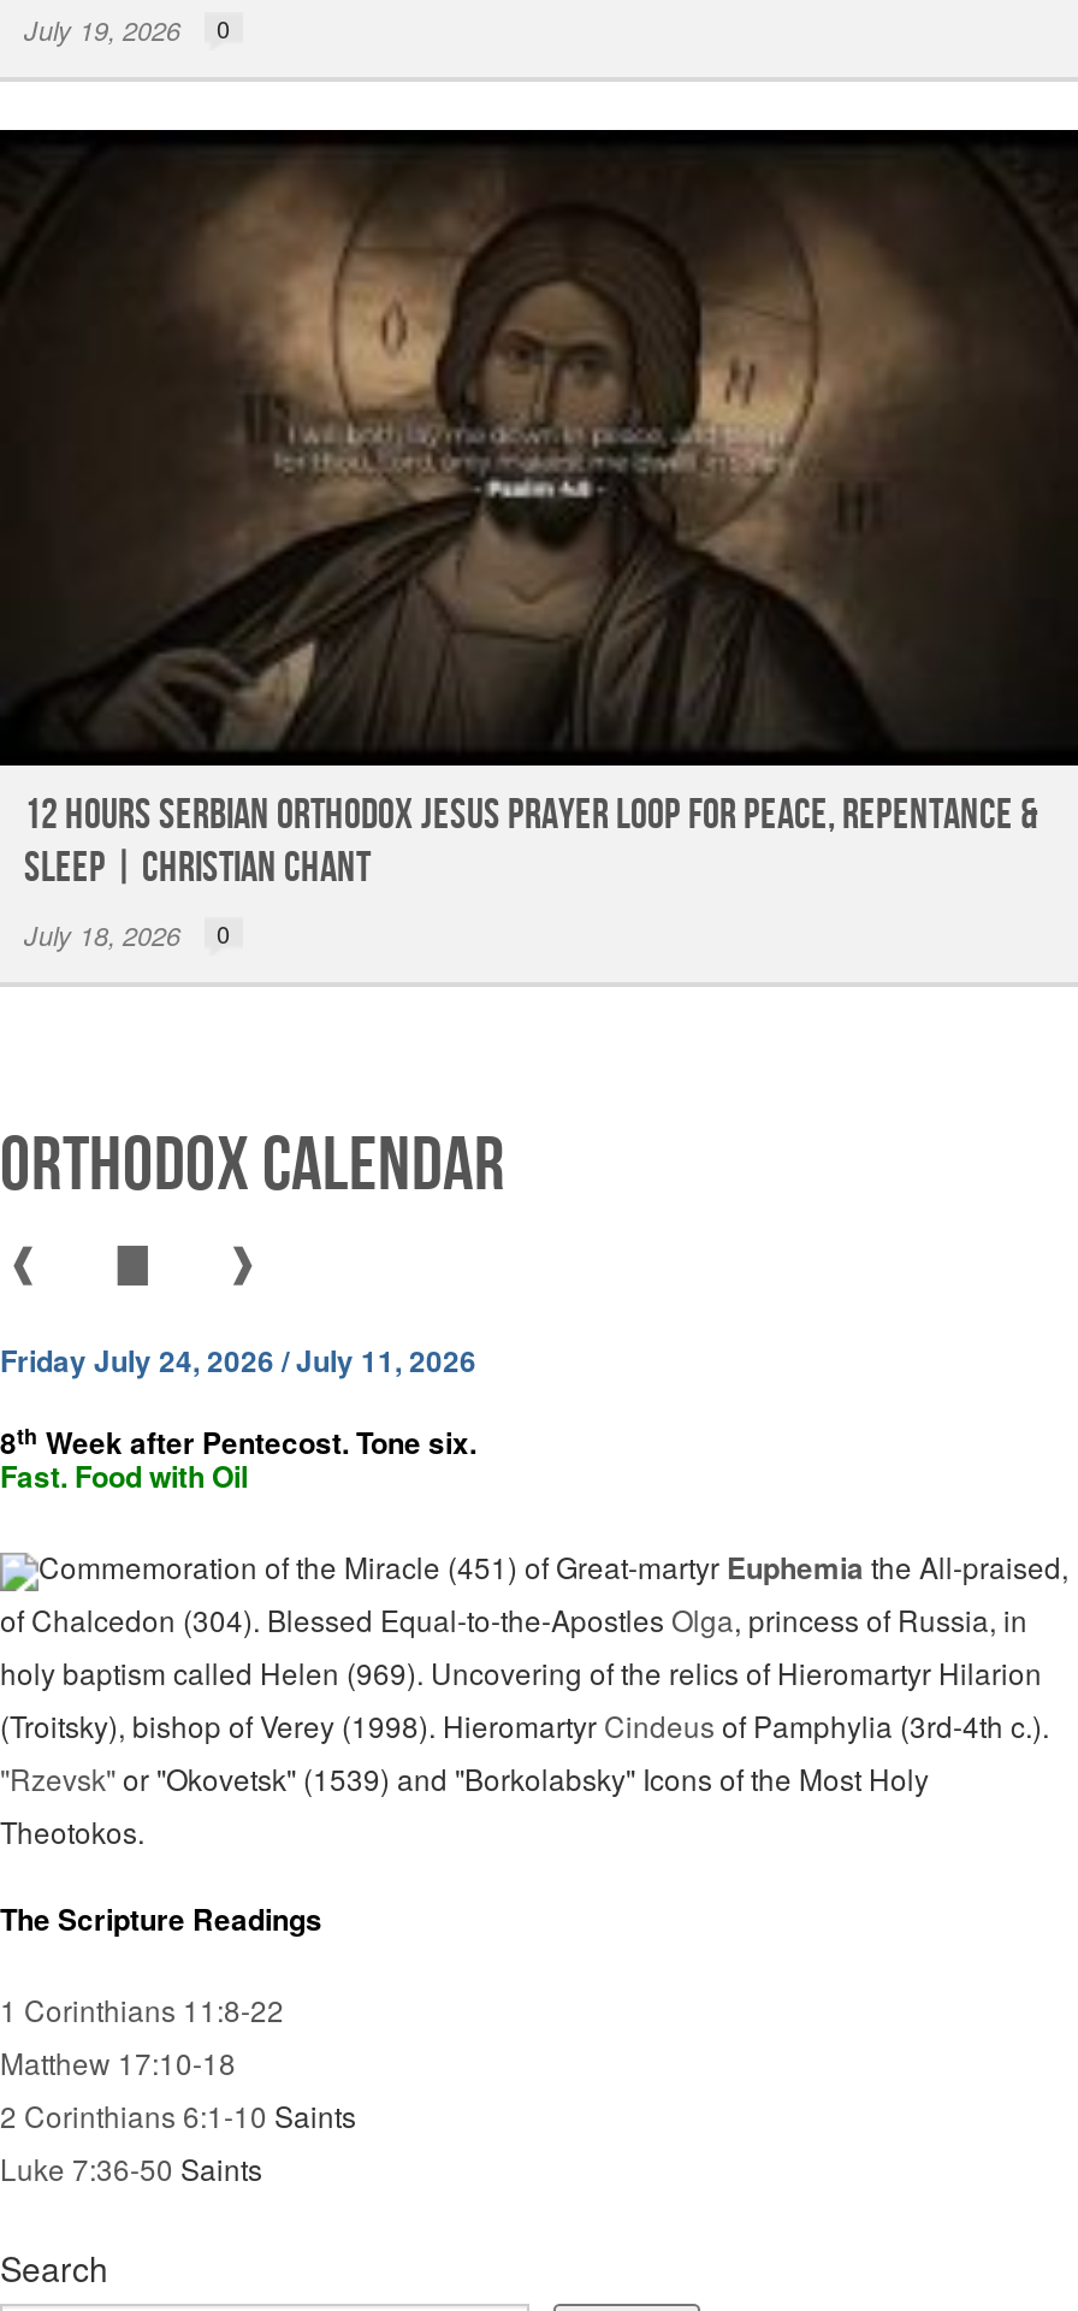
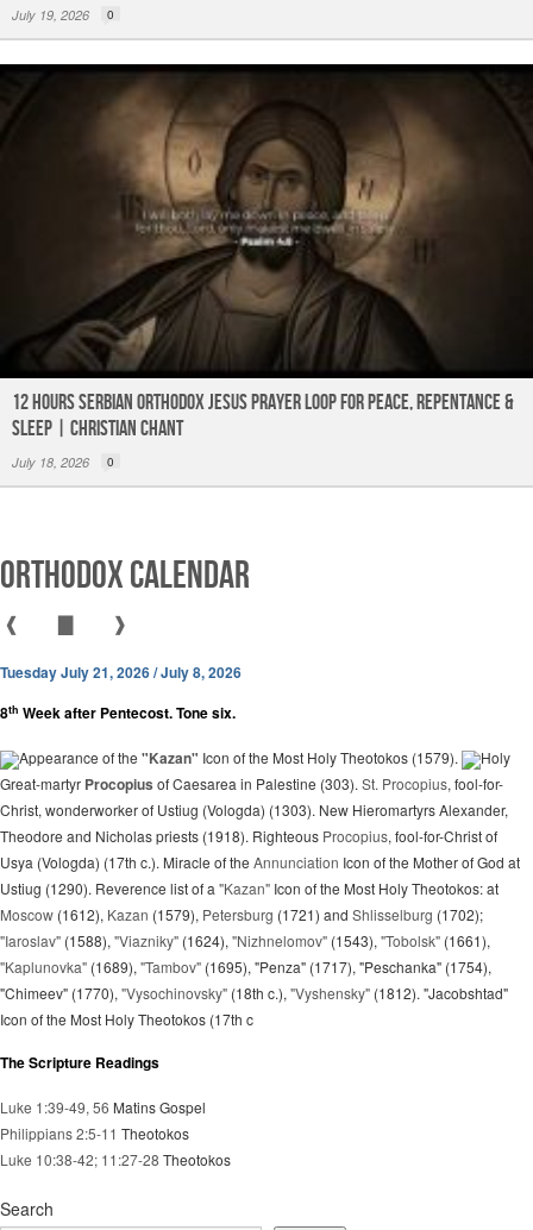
- Friday July 24, 2026 / July 11, 2026
+ Tuesday July 21, 2026 / July 8, 2026

- Fast. Food with Oil
- Commemoration of the Miracle (451) of Great-martyr Euphemia the All-praised,
- of Chalcedon (304). Blessed Equal-to-the-Apostles Olga, princess of Russia, in
- holy baptism called Helen (969). Uncovering of the relics of Hieromartyr Hilarion
- (Troitsky), bishop of Verey (1998). Hieromartyr Cindeus of Pamphylia (3rd-4th c.).
- "Rzevsk" or "Okovetsk" (1539) and "Borkolabsky" Icons of the Most Holy
- Theotokos.
+ Appearance of the "Kazan" Icon of the Most Holy Theotokos (1579).
+ Holy
+ Great-martyr Procopius of Caesarea in Palestine (303). St. Procopius, fool-for-
+ Christ, wonderworker of Ustiug (Vologda) (1303). New Hieromartyrs Alexander,
+ Theodore and Nicholas priests (1918). Righteous Procopius, fool-for-Christ of
+ Usya (Vologda) (17th c.). Miracle of the Annunciation Icon of the Mother of God at
+ Ustiug (1290). Reverence list of a "Kazan" Icon of the Most Holy Theotokos: at
+ Moscow (1612), Kazan (1579), Petersburg (1721) and Shlisselburg (1702);
+ "Iaroslav" (1588), "Viazniky" (1624), "Nizhnelomov" (1543), "Tobolsk" (1661),
+ "Kaplunovka" (1689), "Tambov" (1695), "Penza" (1717), "Peschanka" (1754),
+ "Chimeev" (1770), "Vysochinovsky" (18th c.), "Vyshensky" (1812). "Jacobshtad"
+ Icon of the Most Holy Theotokos (17th c

moved down: The Scripture Readings

- 1 Corinthians 11:8-22
- Matthew 17:10-18
- 2 Corinthians 6:1-10 Saints
- Luke 7:36-50 Saints
+ Luke 1:39-49, 56 Matins Gospel
+ Philippians 2:5-11 Theotokos
+ Luke 10:38-42; 11:27-28 Theotokos
